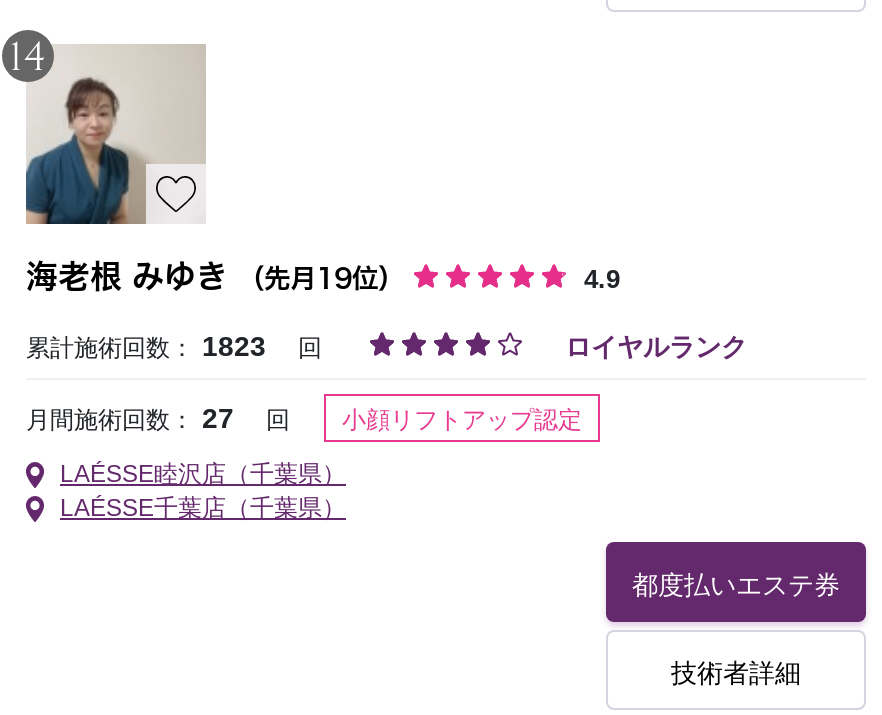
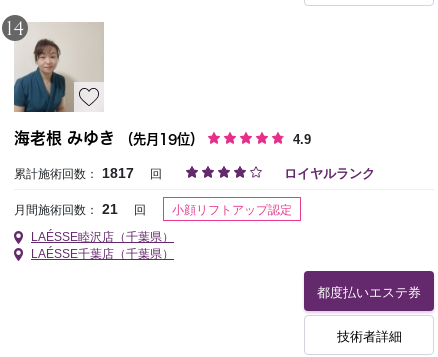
- 累計施術回数： 1823 回
+ 累計施術回数： 1817 回

- 月間施術回数： 27 回
+ 月間施術回数： 21 回
